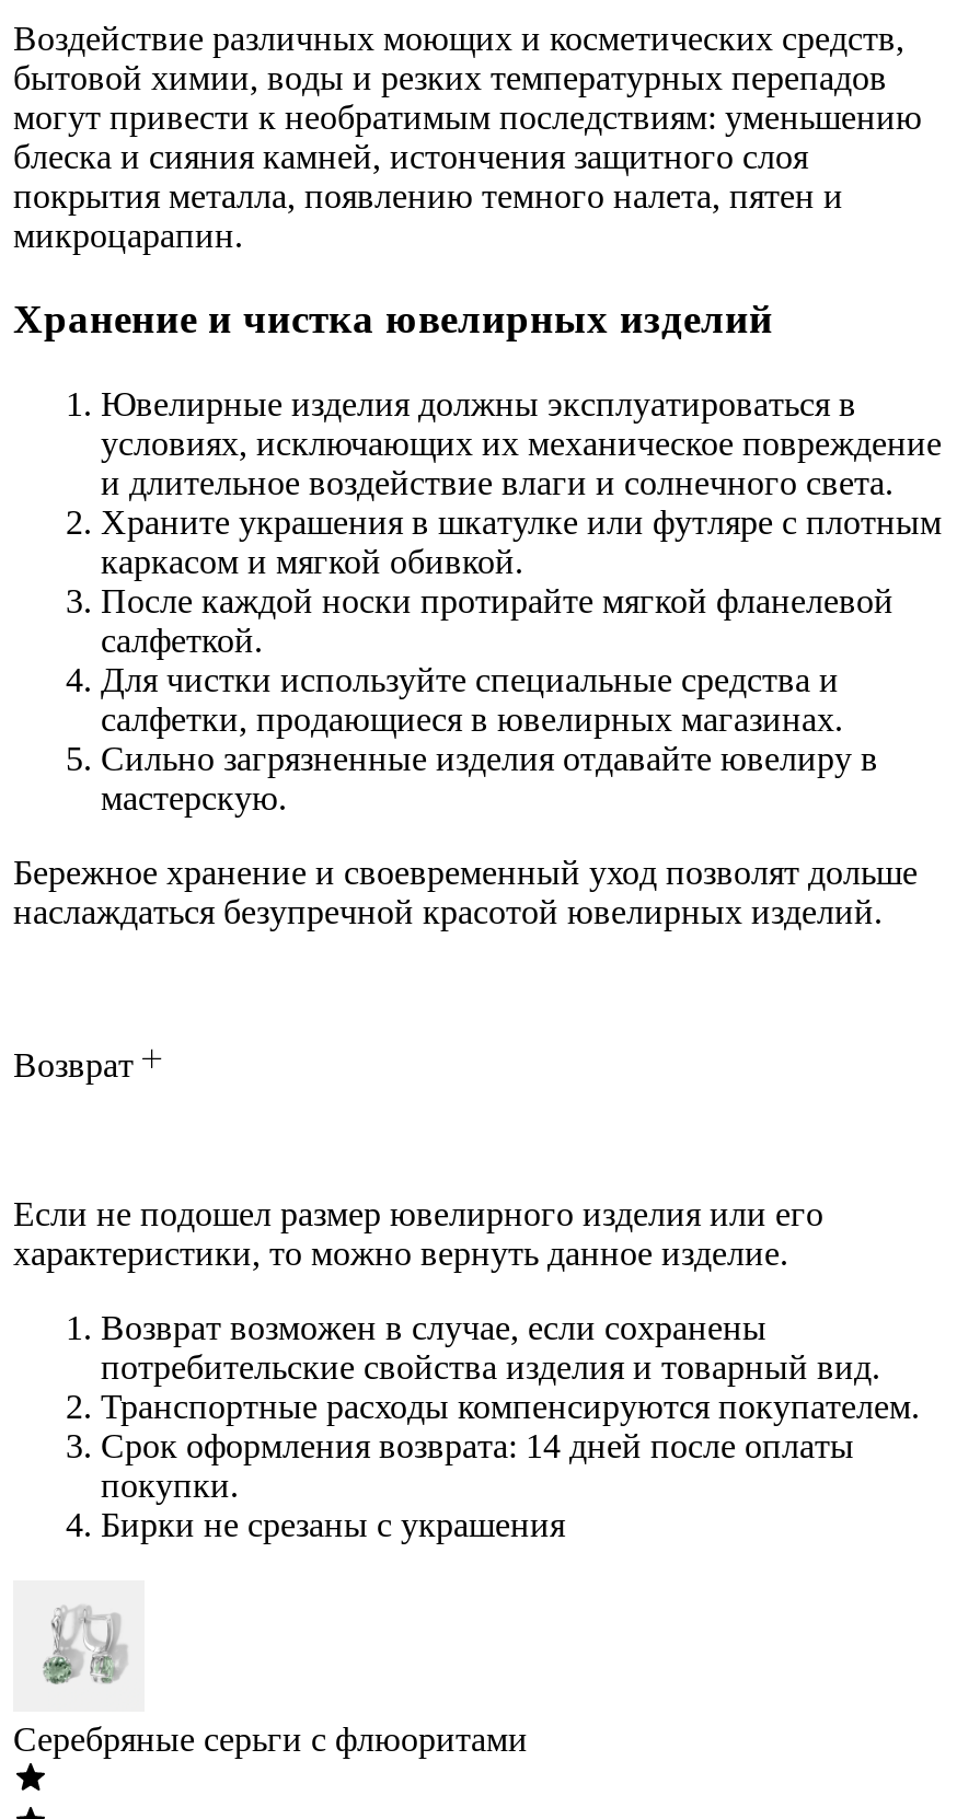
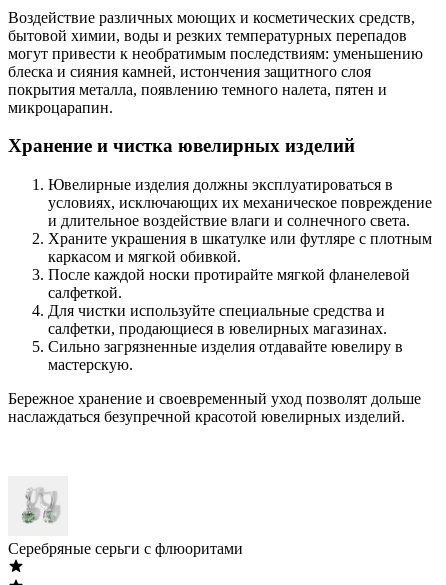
- Возврат

- Если не подошел размер ювелирного изделия или его
- характеристики, то можно вернуть данное изделие.
- Возврат возможен в случае, если сохранены
- потребительские свойства изделия и товарный вид.
- Транспортные расходы компенсируются покупателем.
- Срок оформления возврата: 14 дней после оплаты
- покупки.
- Бирки не срезаны с украшения
